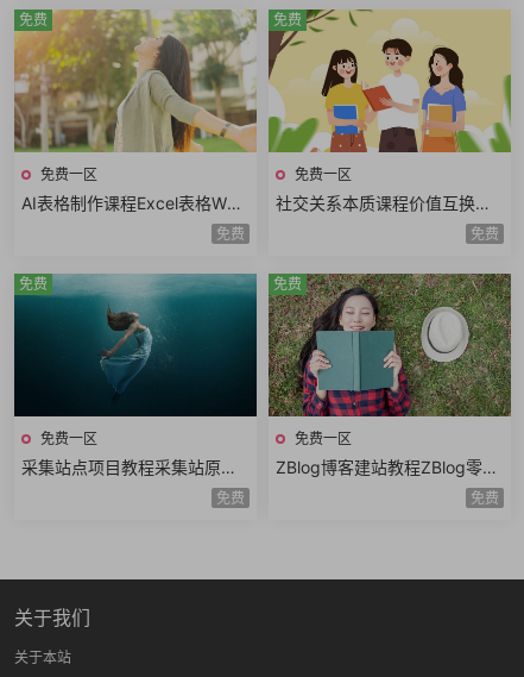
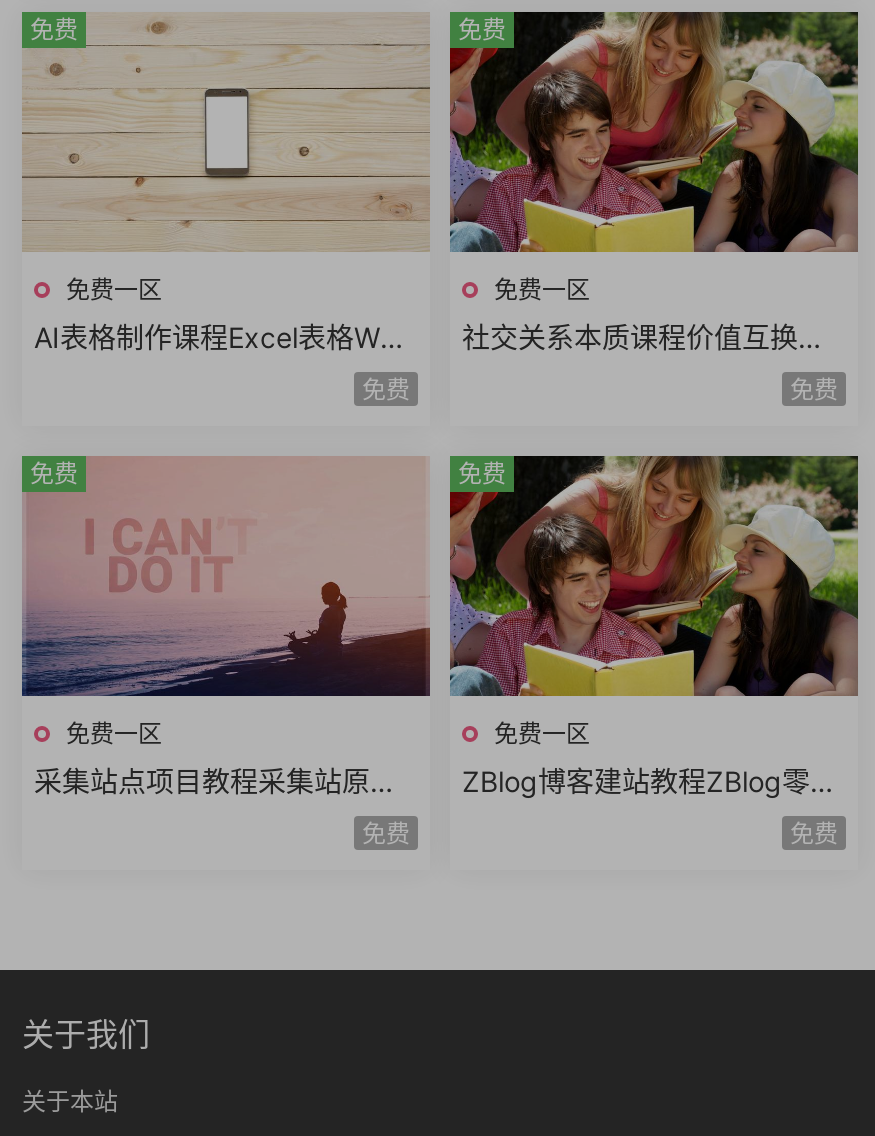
- [image]
+ [image]

- [image]
+ [image]

- [image]
+ [image]

- [image]
+ [image]
